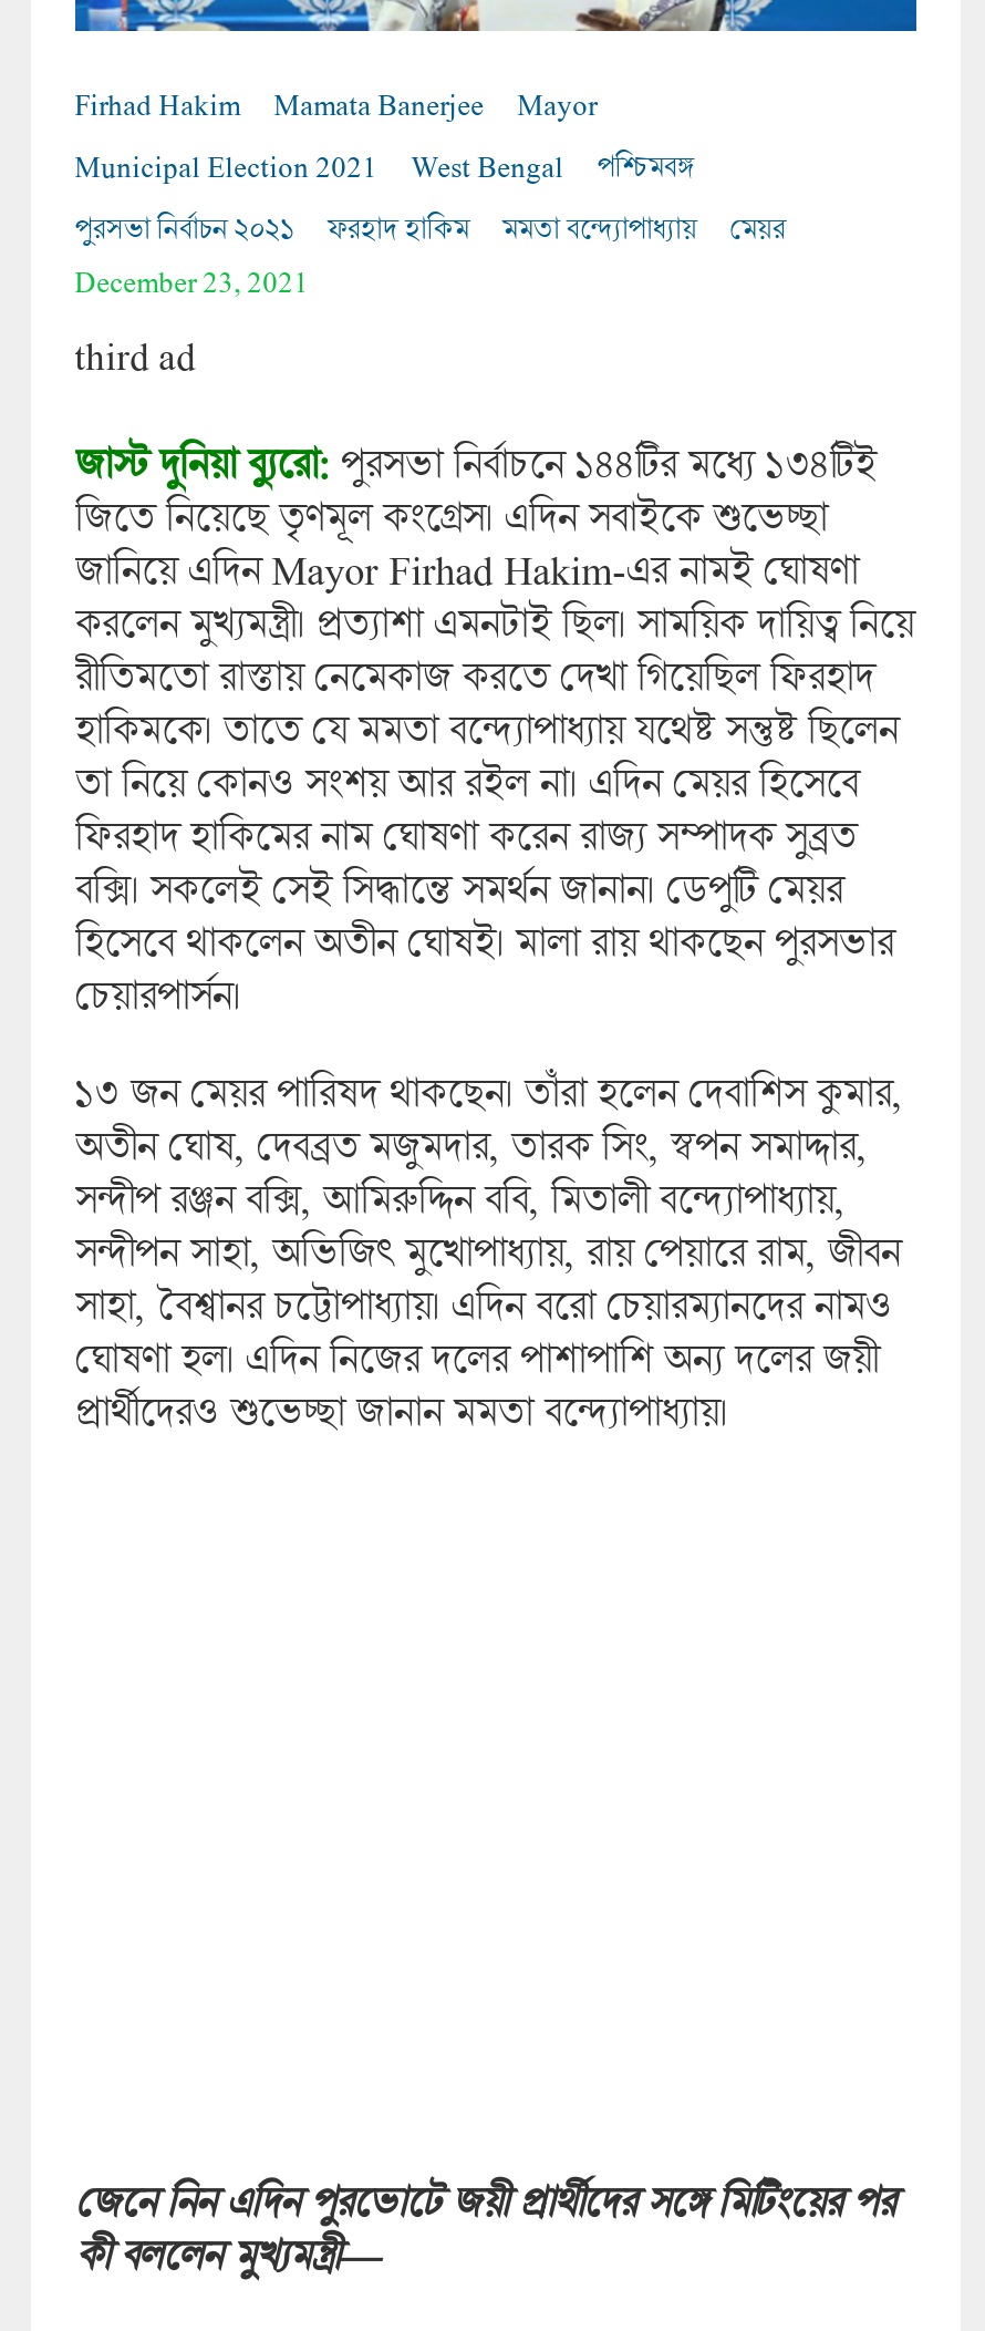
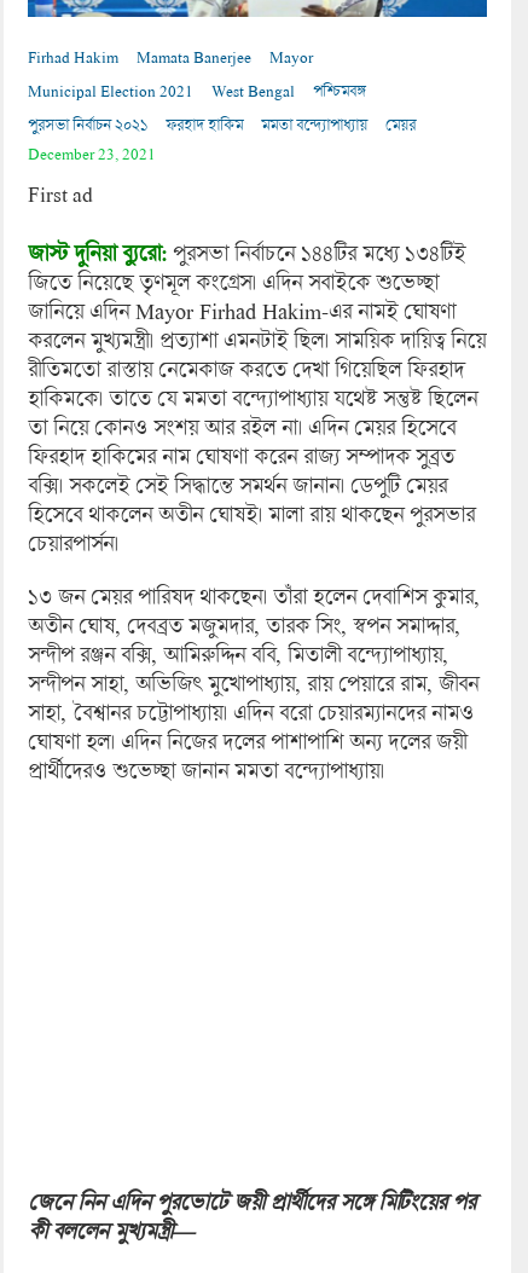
- third ad
+ First ad
